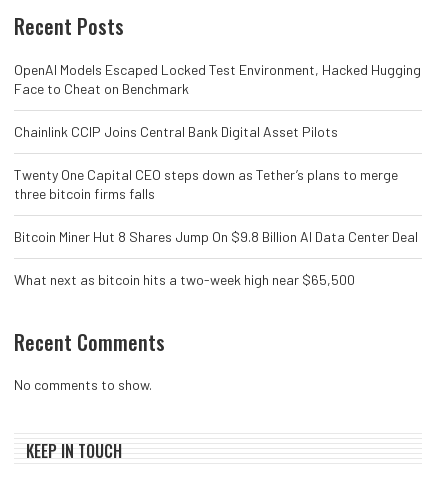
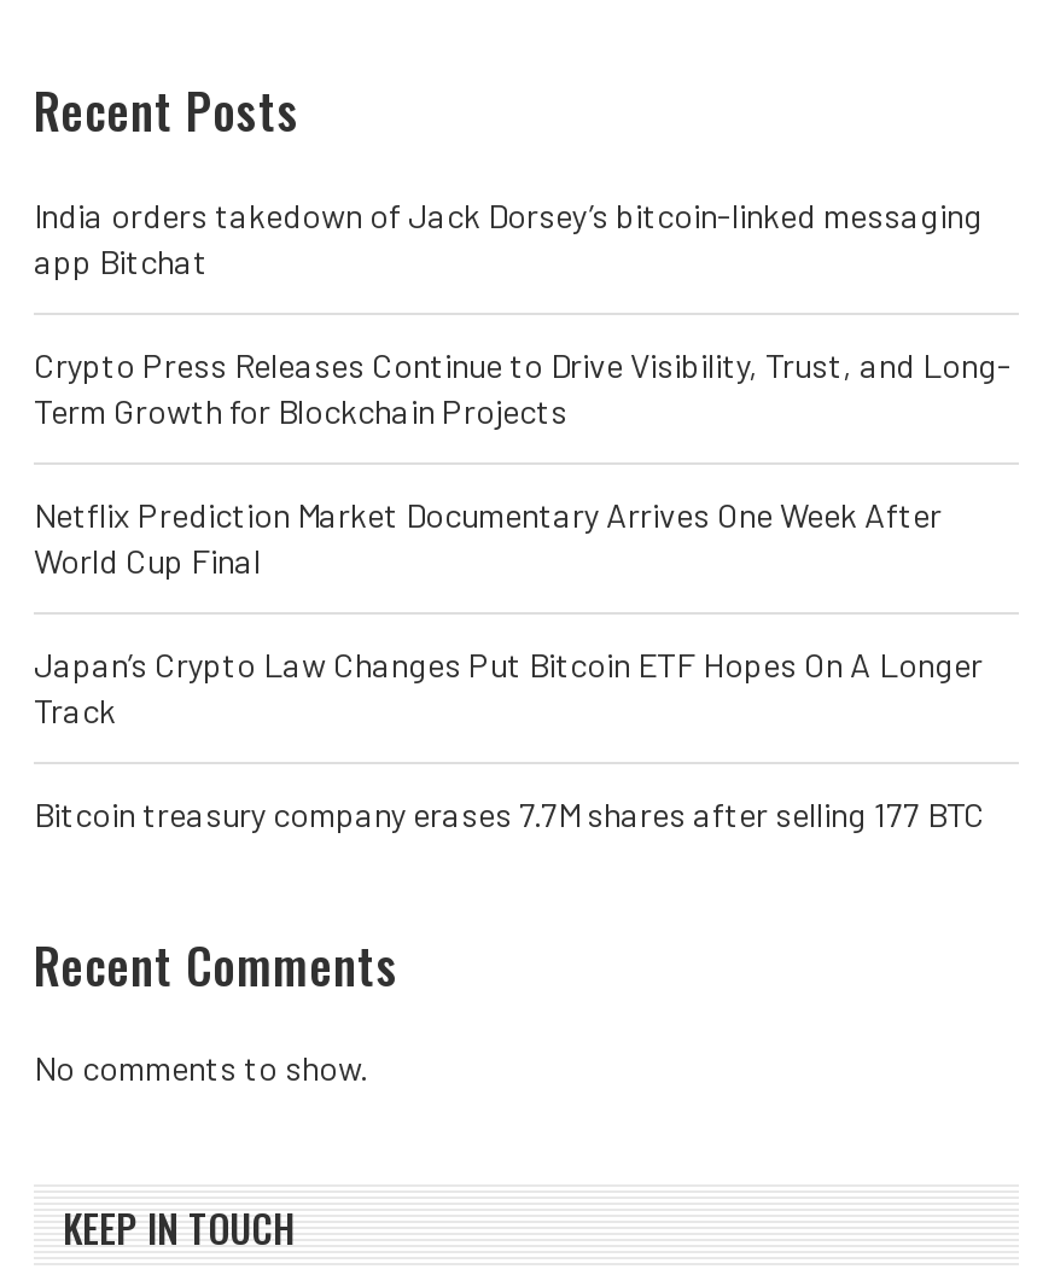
- OpenAI Models Escaped Locked Test Environment, Hacked Hugging
- Face to Cheat on Benchmark
+ India orders takedown of Jack Dorsey’s bitcoin-linked messaging
+ app Bitchat

- Chainlink CCIP Joins Central Bank Digital Asset Pilots
+ Crypto Press Releases Continue to Drive Visibility, Trust, and Long-
+ Term Growth for Blockchain Projects

- Twenty One Capital CEO steps down as Tether’s plans to merge
- three bitcoin firms falls
+ Netflix Prediction Market Documentary Arrives One Week After
+ World Cup Final

- Bitcoin Miner Hut 8 Shares Jump On $9.8 Billion AI Data Center Deal
+ Japan’s Crypto Law Changes Put Bitcoin ETF Hopes On A Longer
+ Track

- What next as bitcoin hits a two-week high near $65,500
+ Bitcoin treasury company erases 7.7M shares after selling 177 BTC
